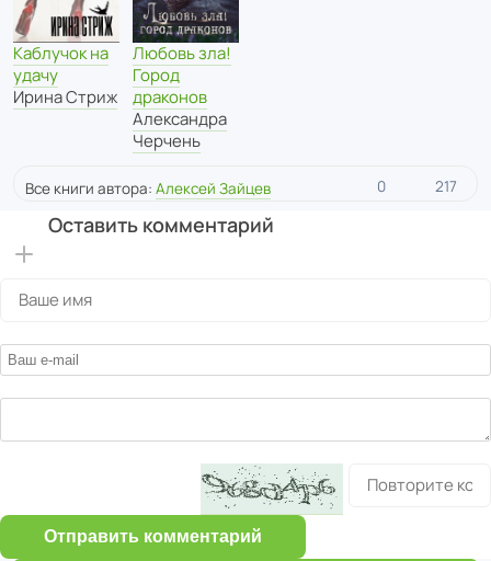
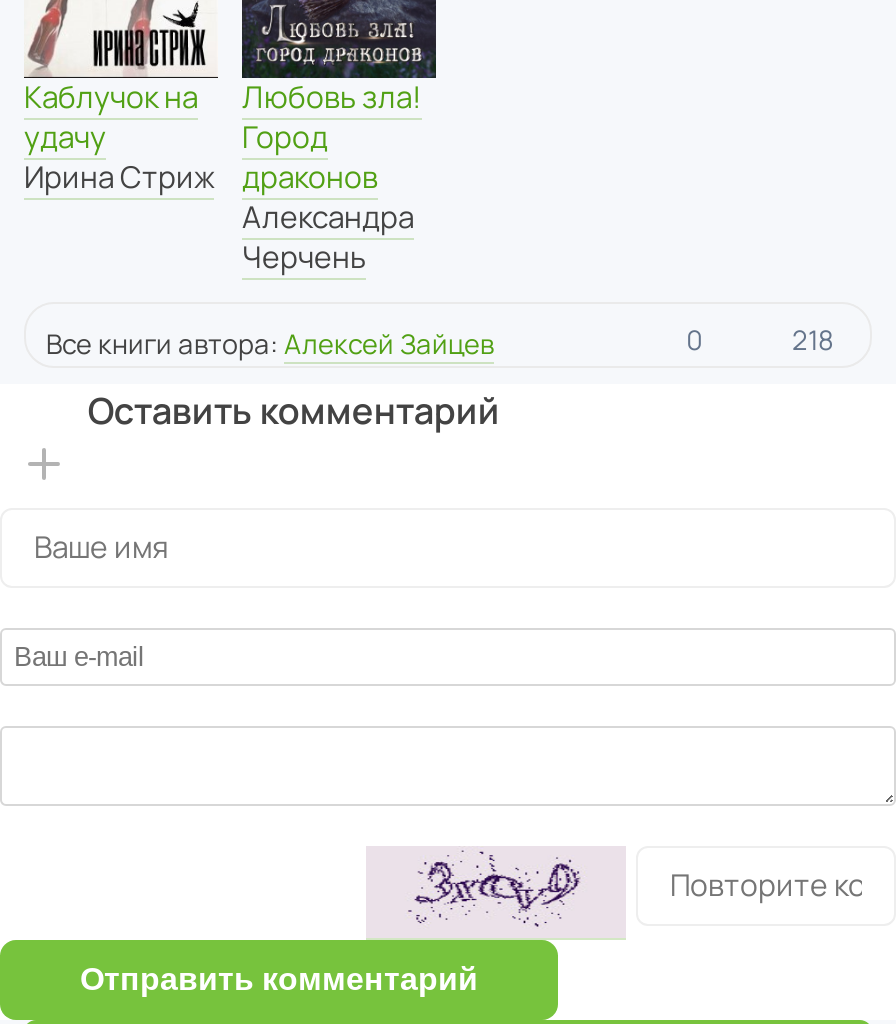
- 217
+ 218

- [image]
+ [image]
